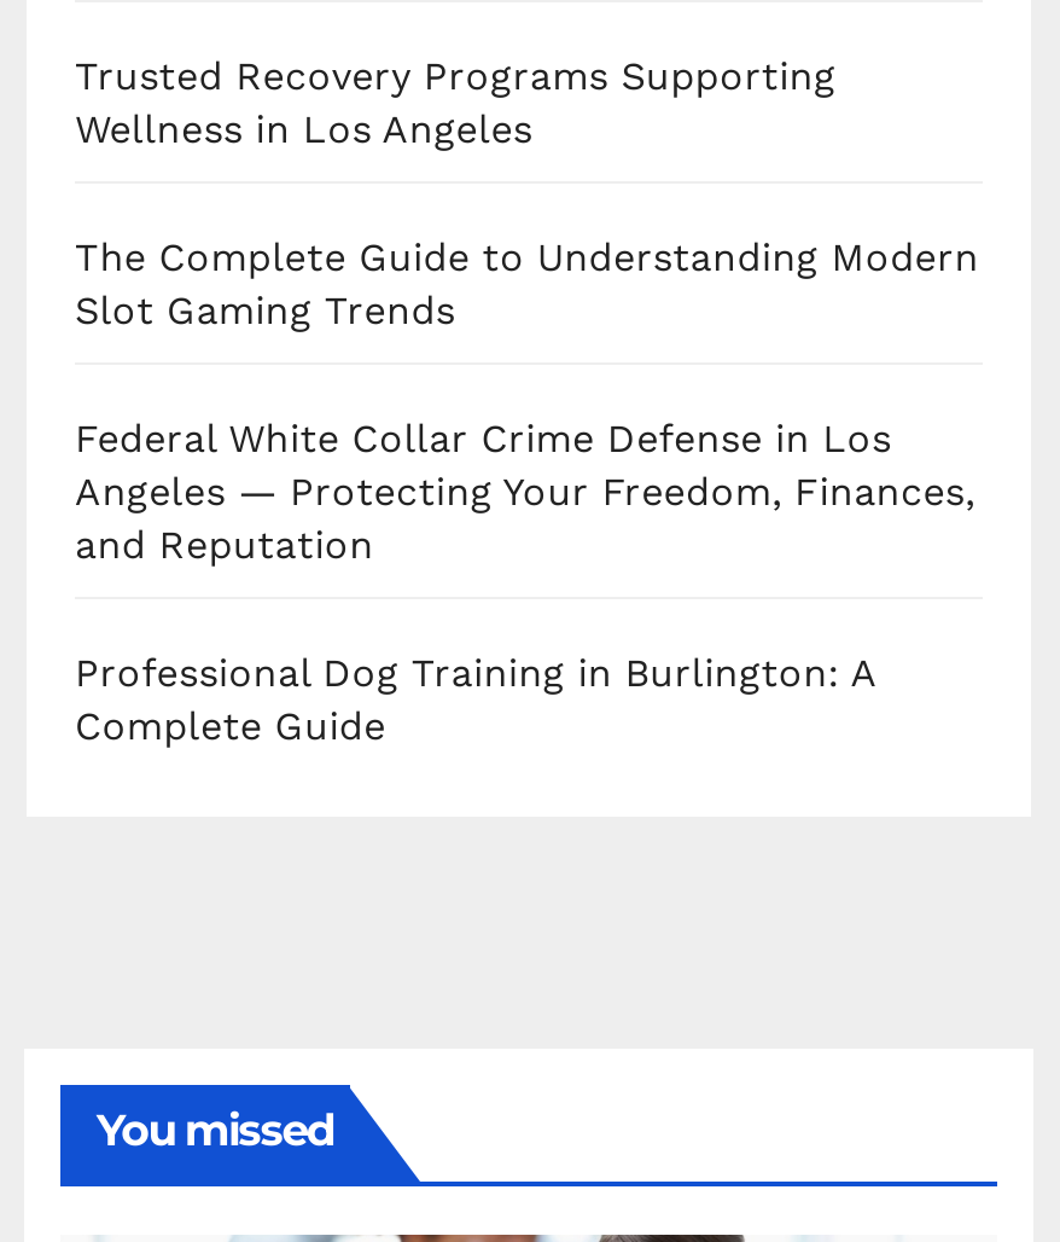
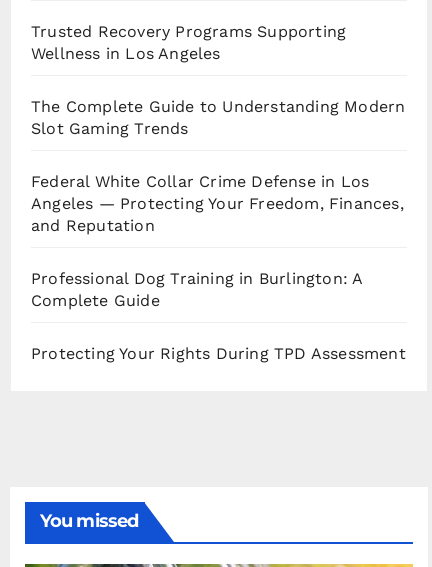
+ Protecting Your Rights During TPD Assessment
